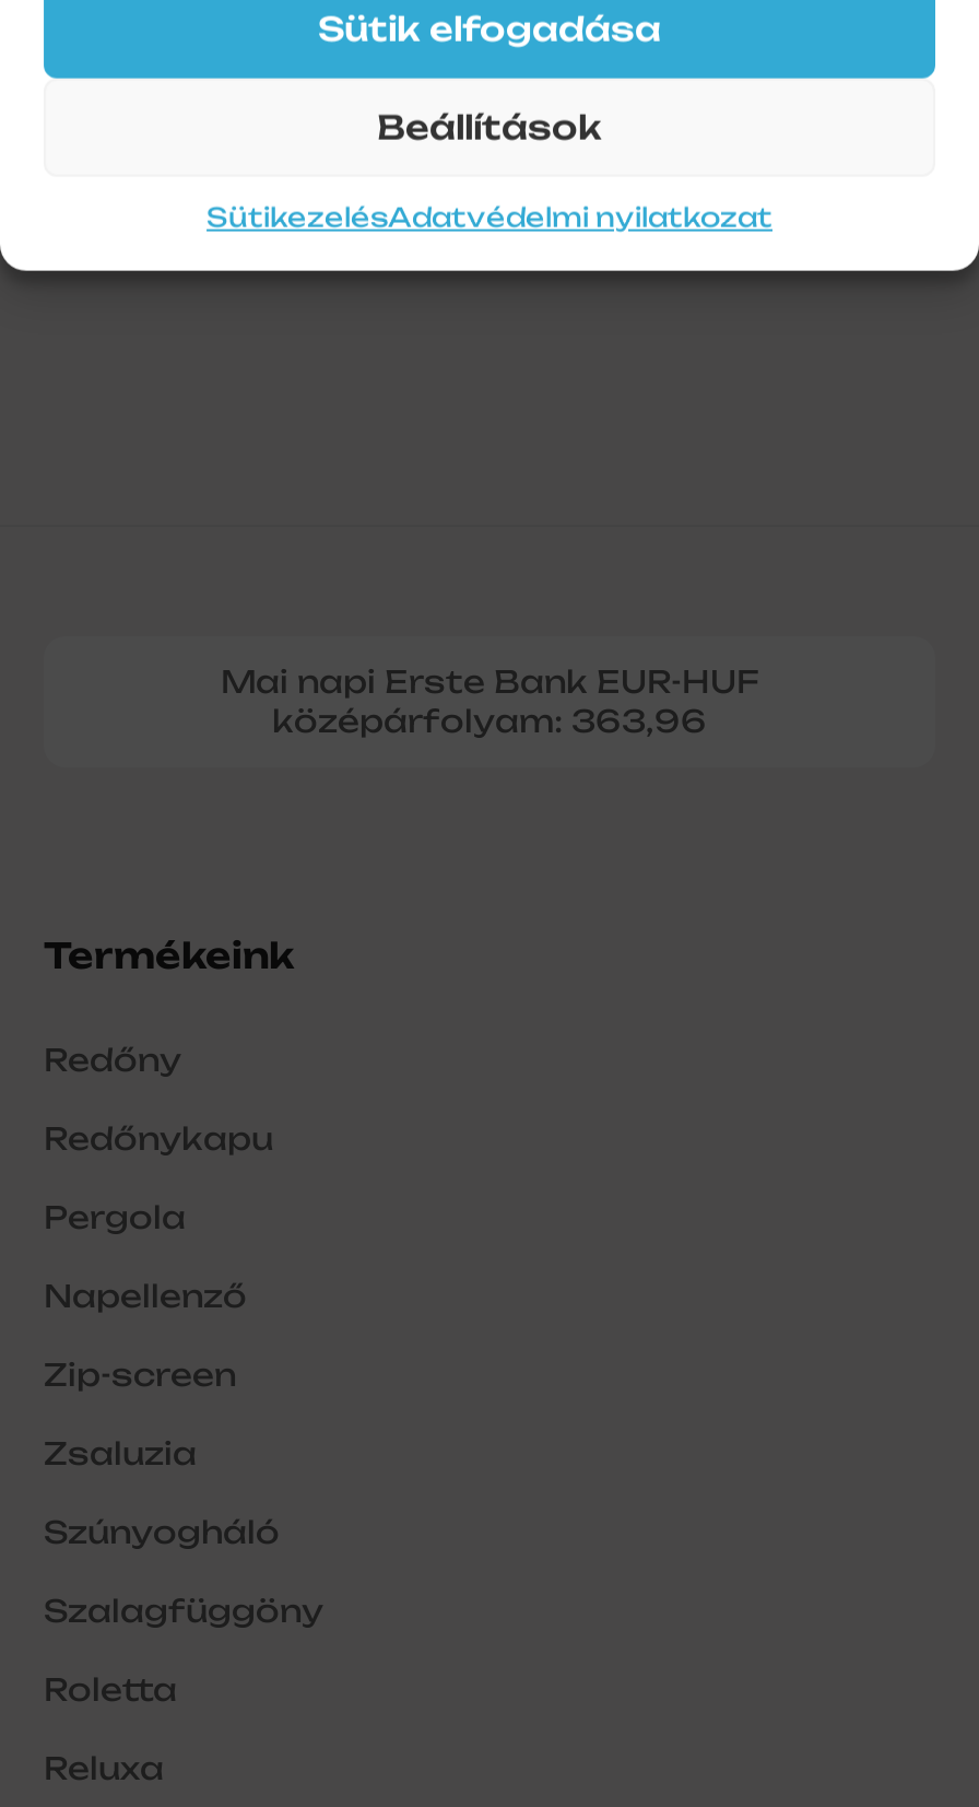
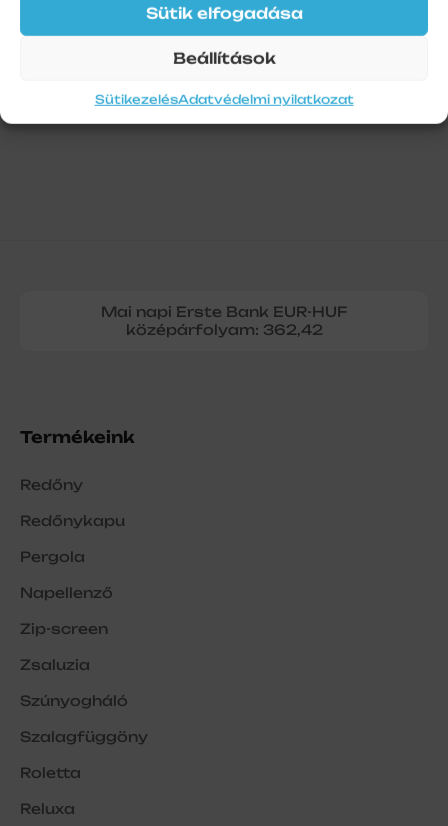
- középárfolyam: 363,96
+ középárfolyam: 362,42
